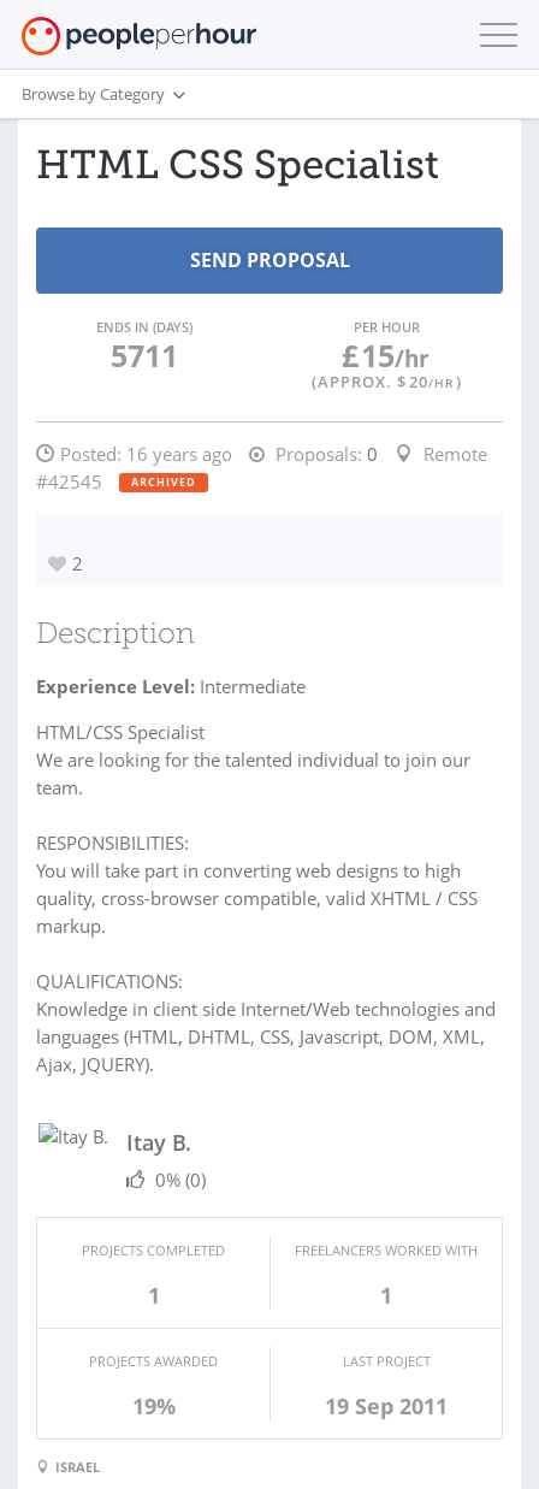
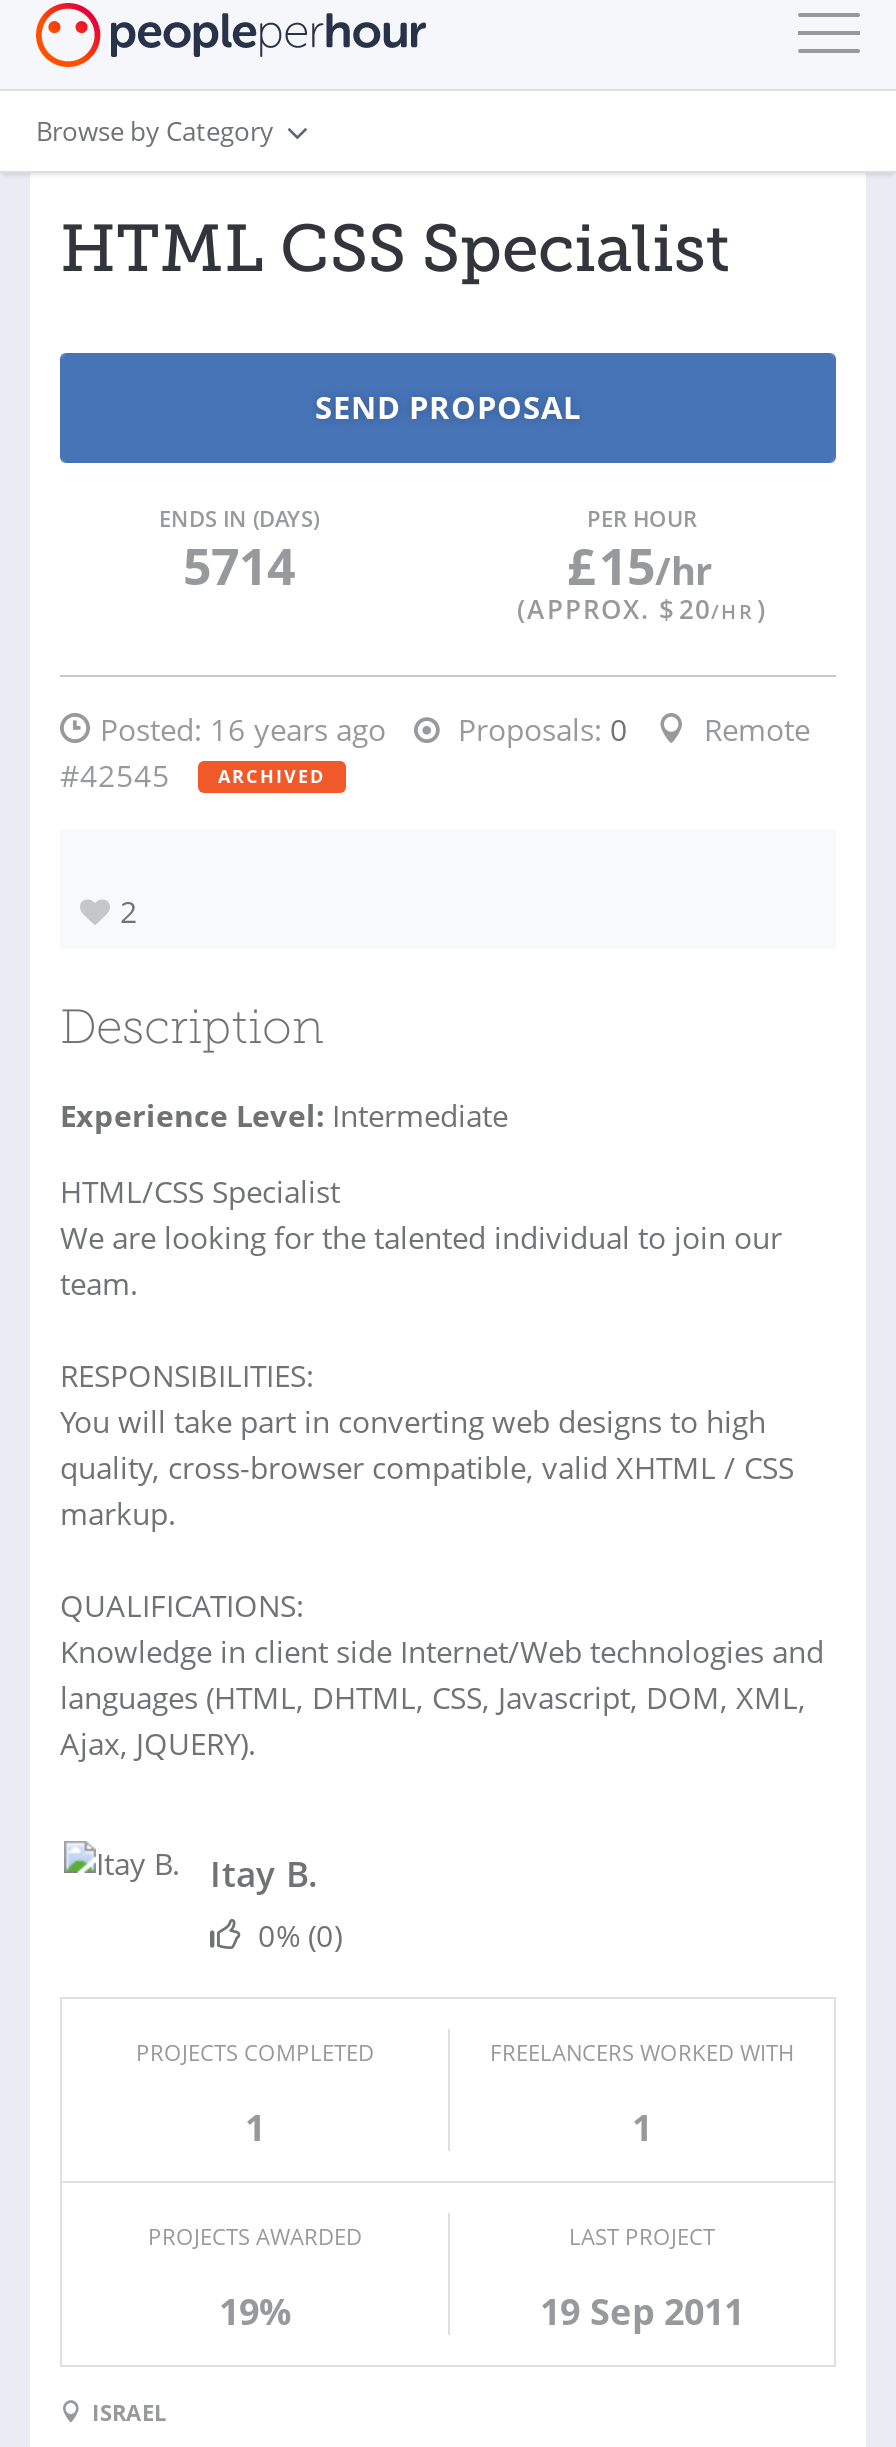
- 5711
+ 5714
